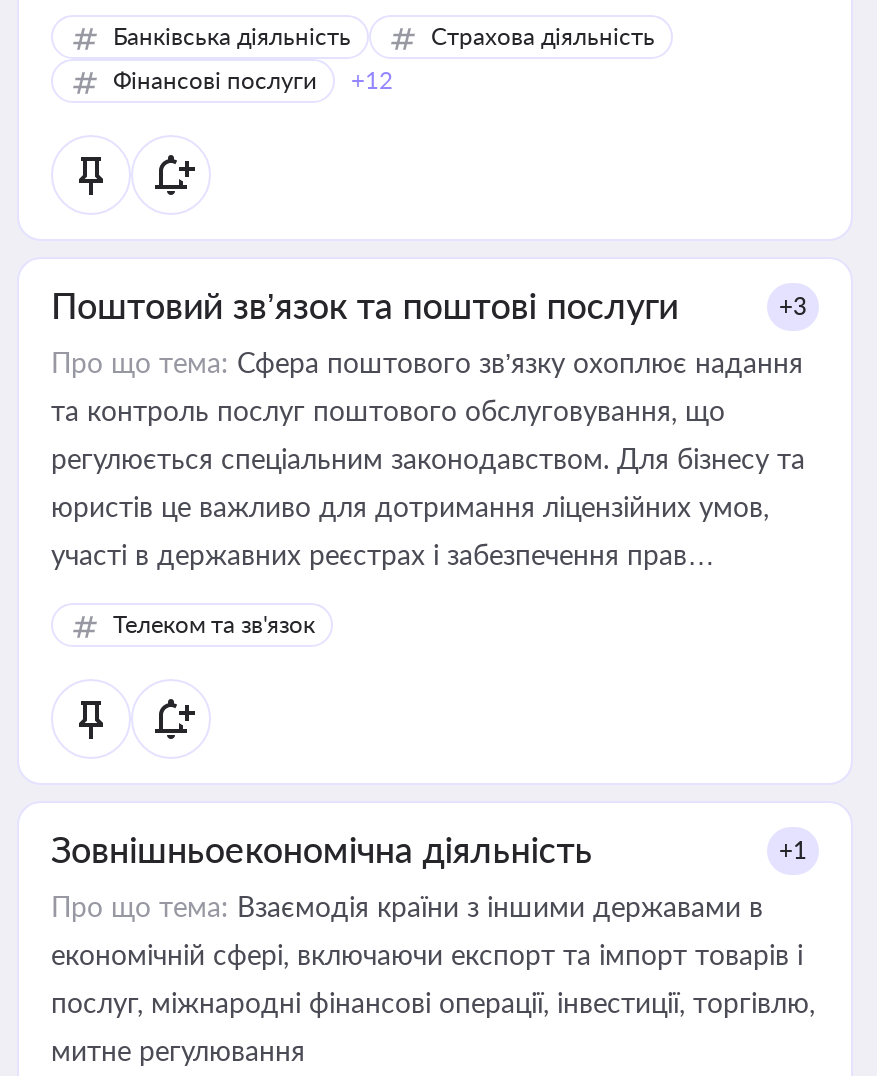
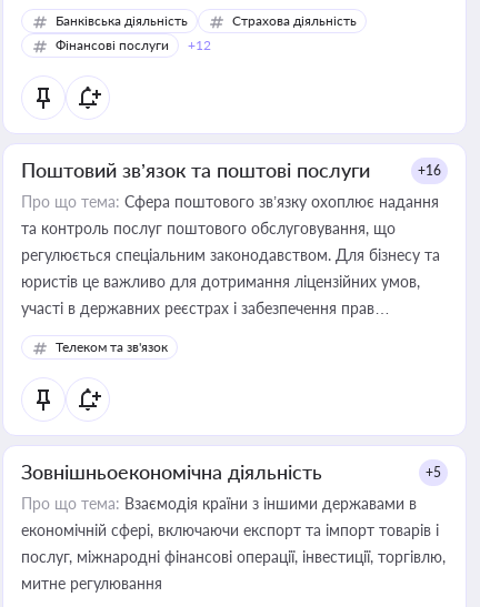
- +3
+ +16

- +1
+ +5
